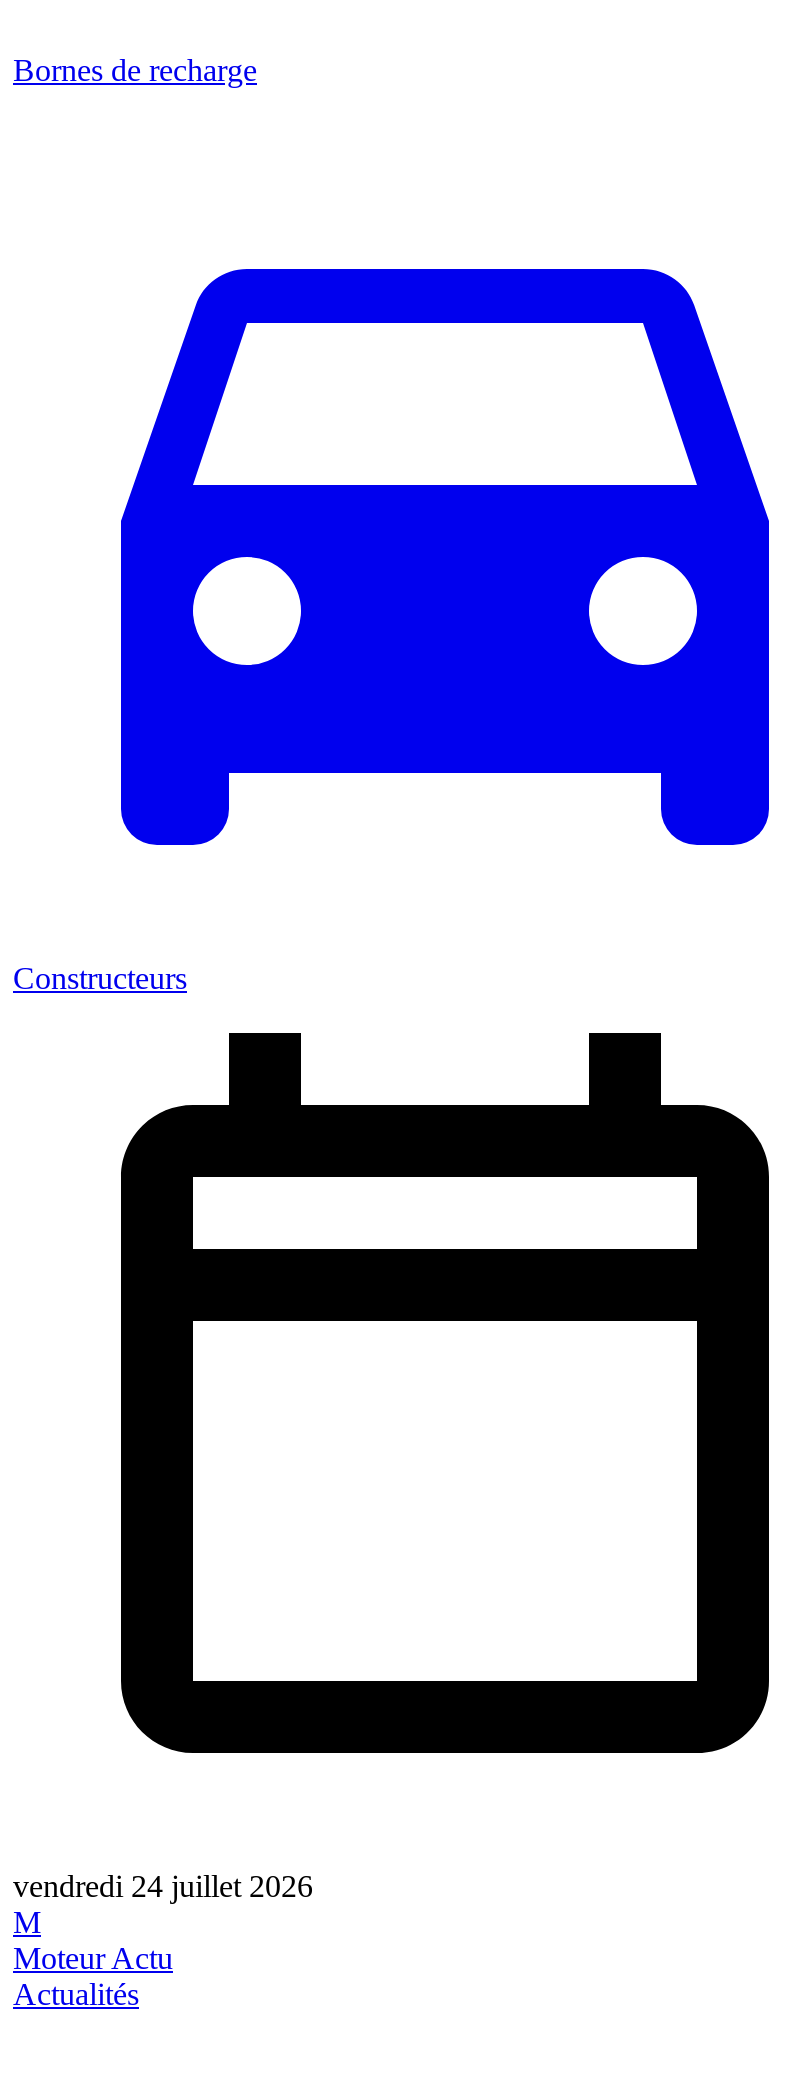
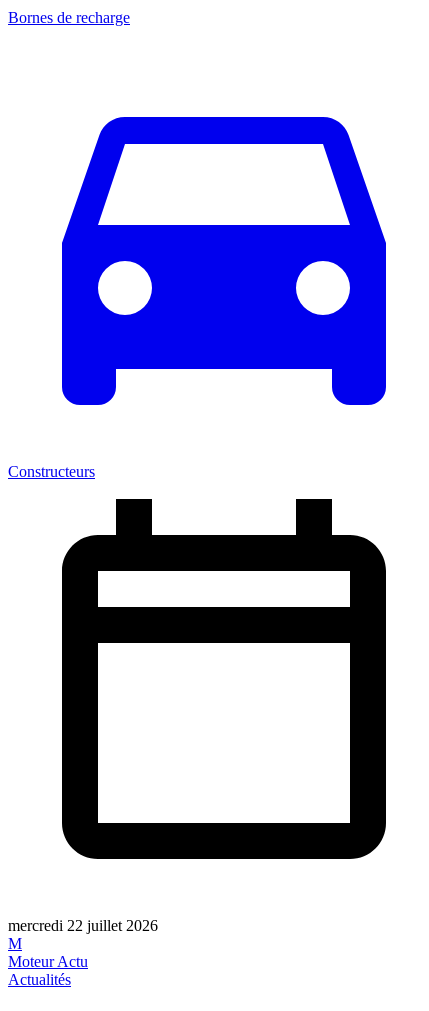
- vendredi 24 juillet 2026
+ mercredi 22 juillet 2026
